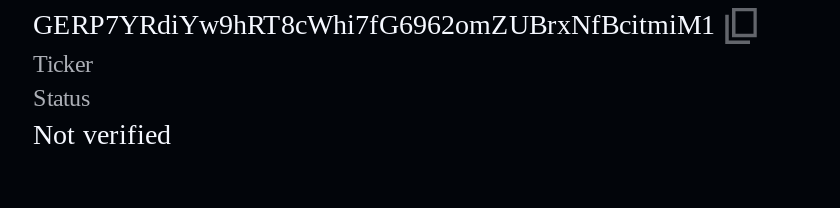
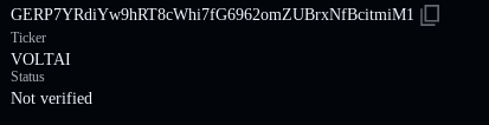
+ VOLTAI
